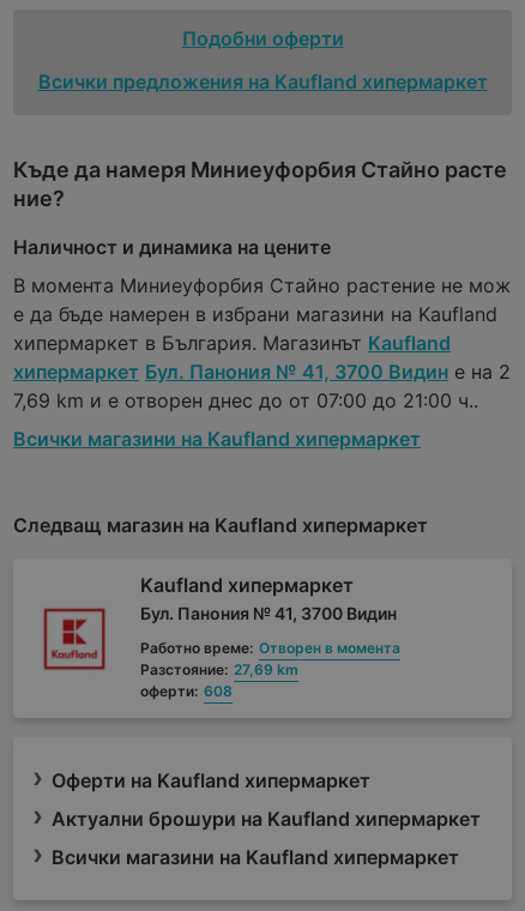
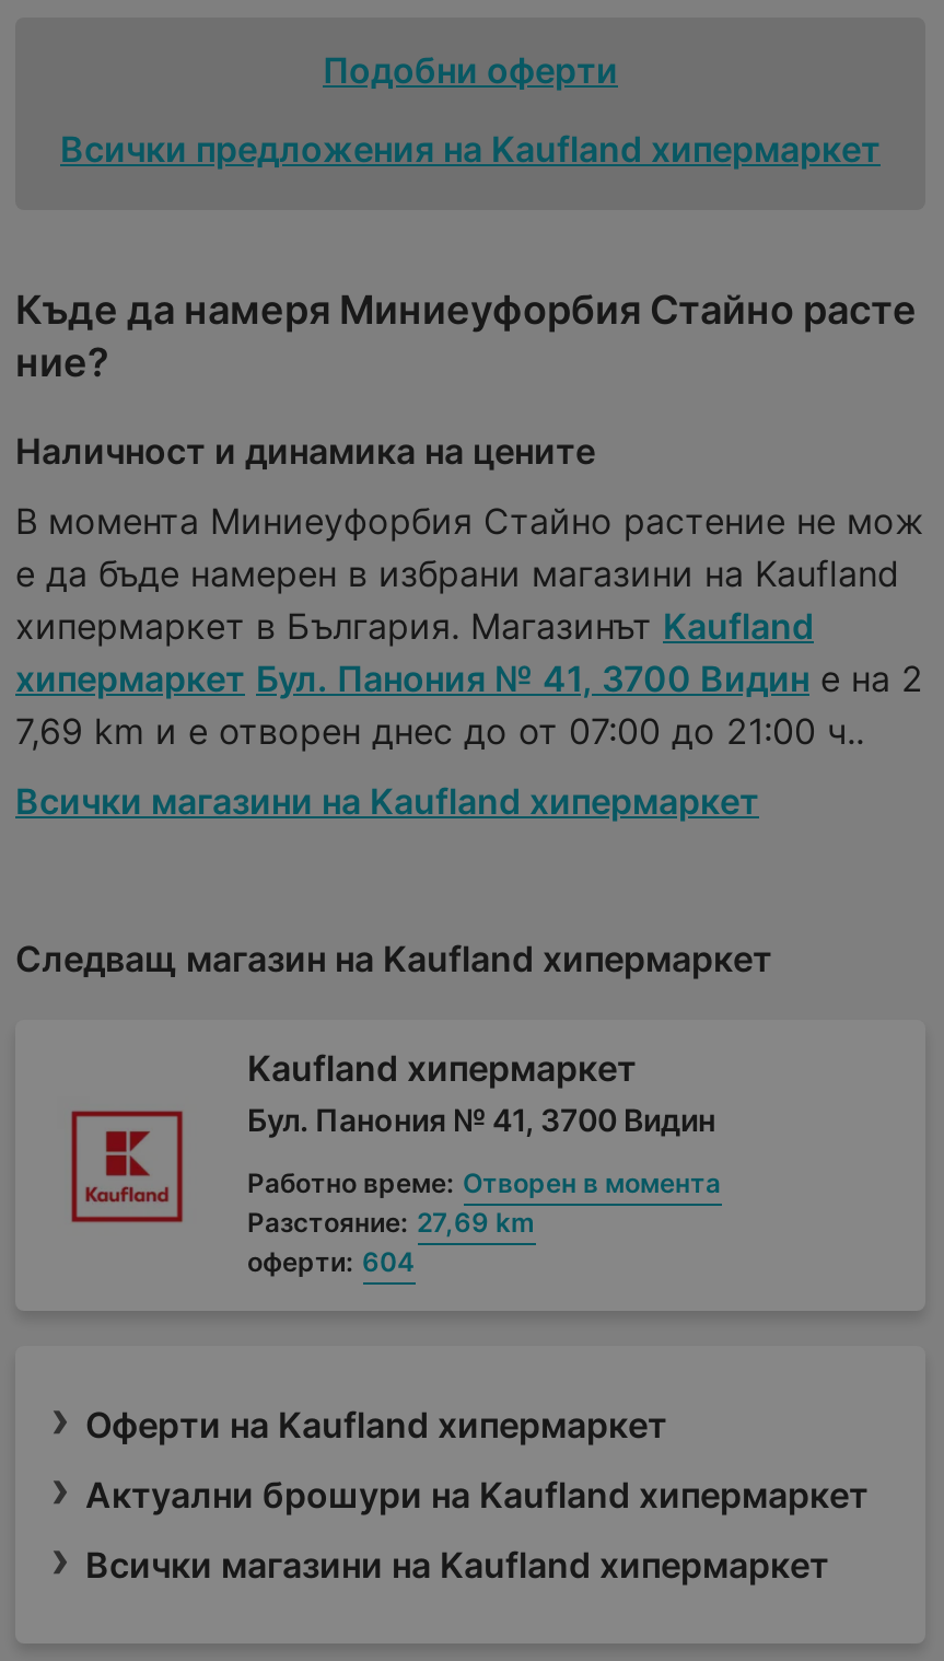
- оферти: 608
+ оферти: 604
